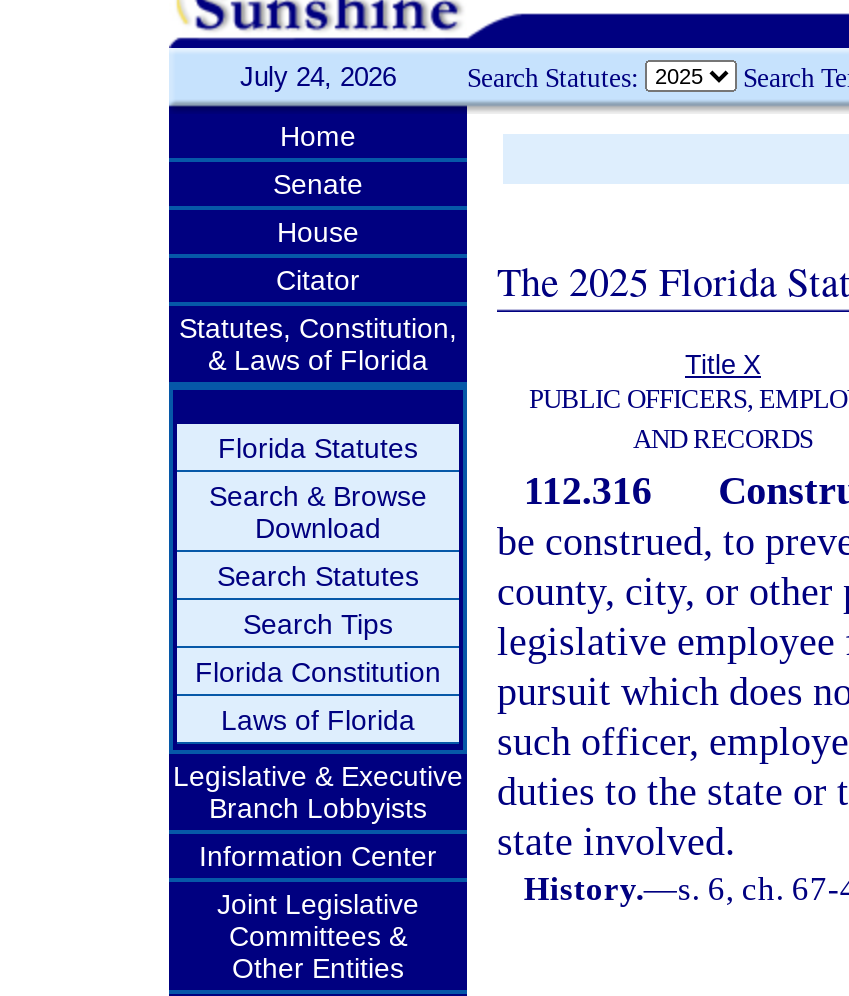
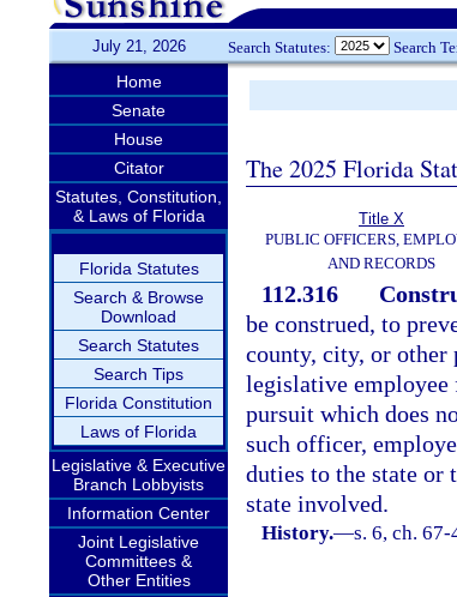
- July 24, 2026
+ July 21, 2026
